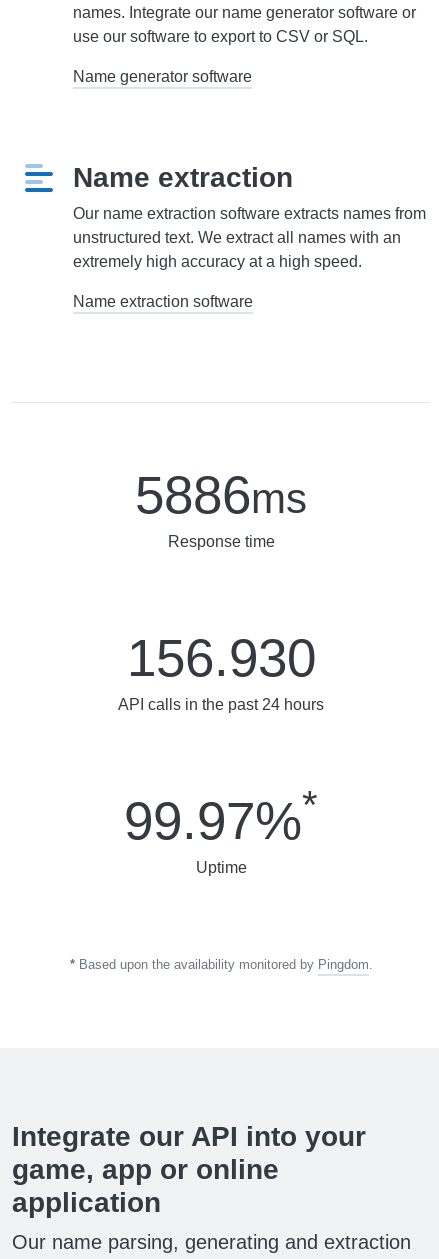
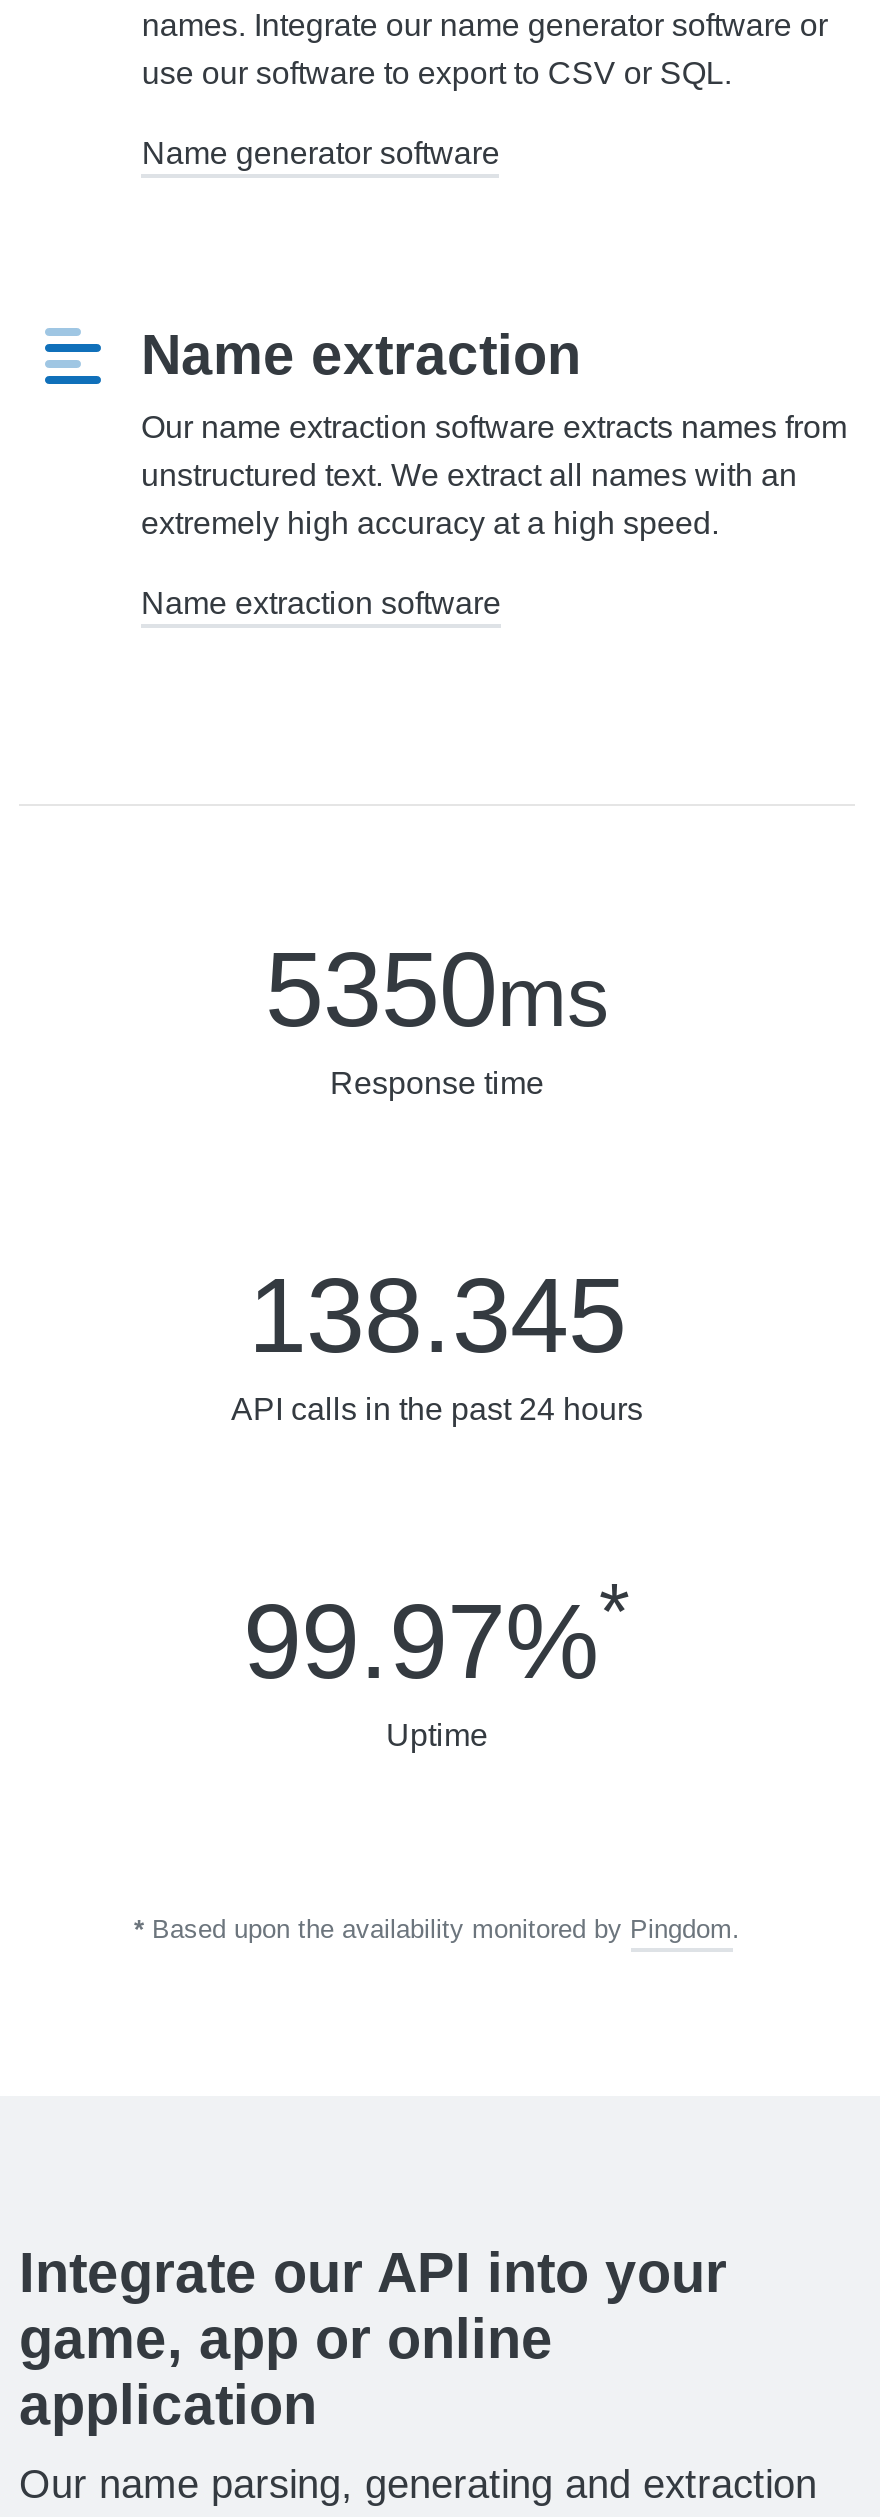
- 5886ms
+ 5350ms

- 156.930
+ 138.345
